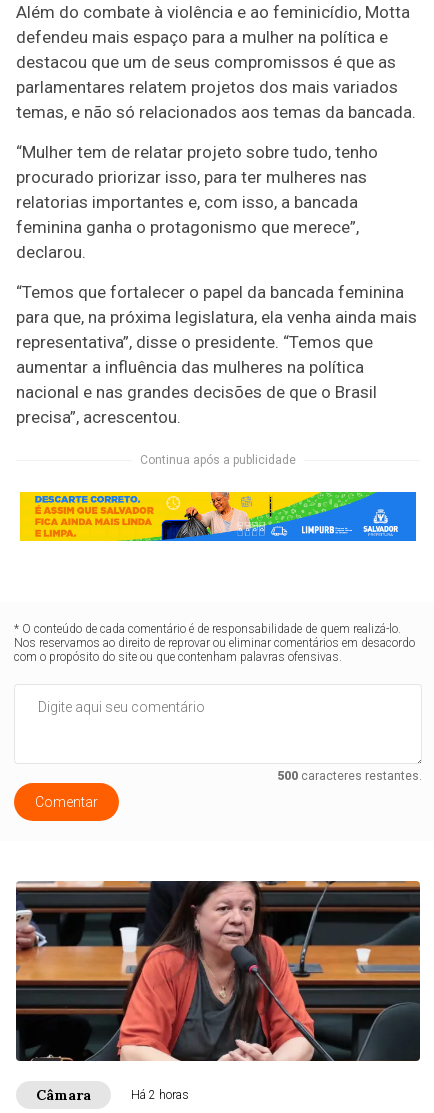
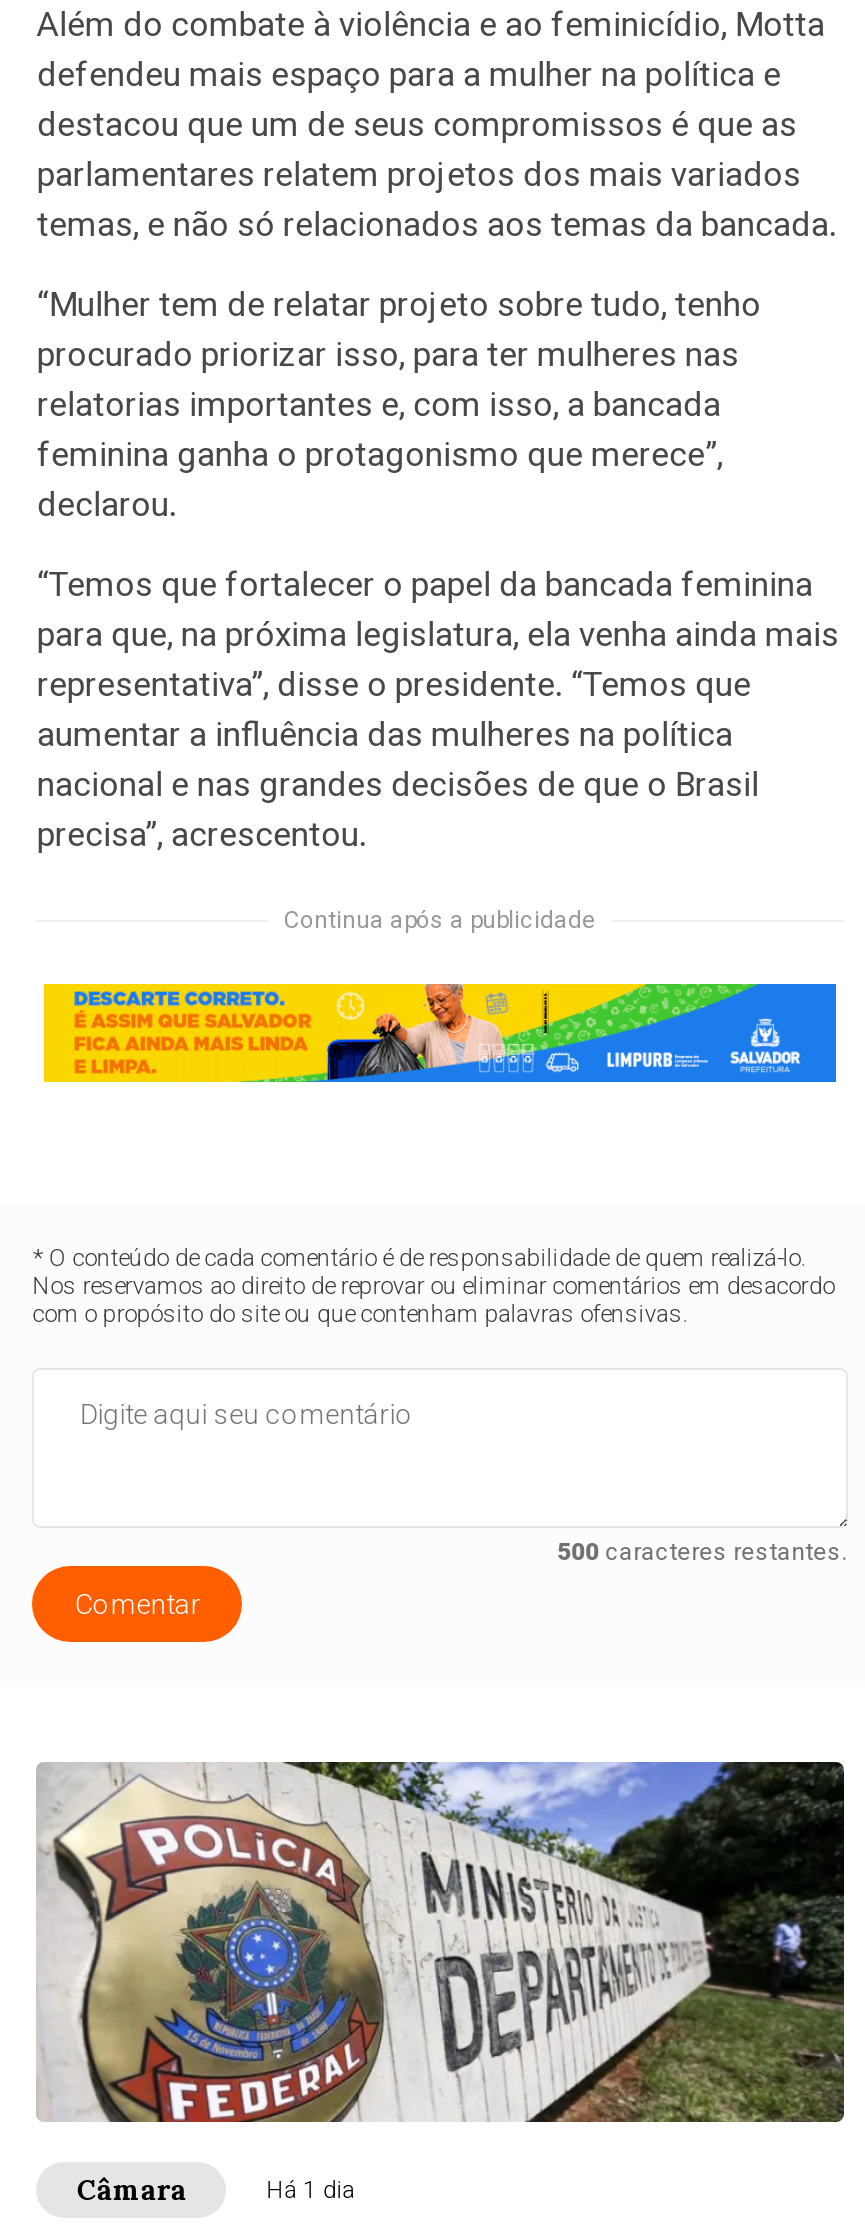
- [image]
- Há 2 horas
+ [image]
+ Há 1 dia
